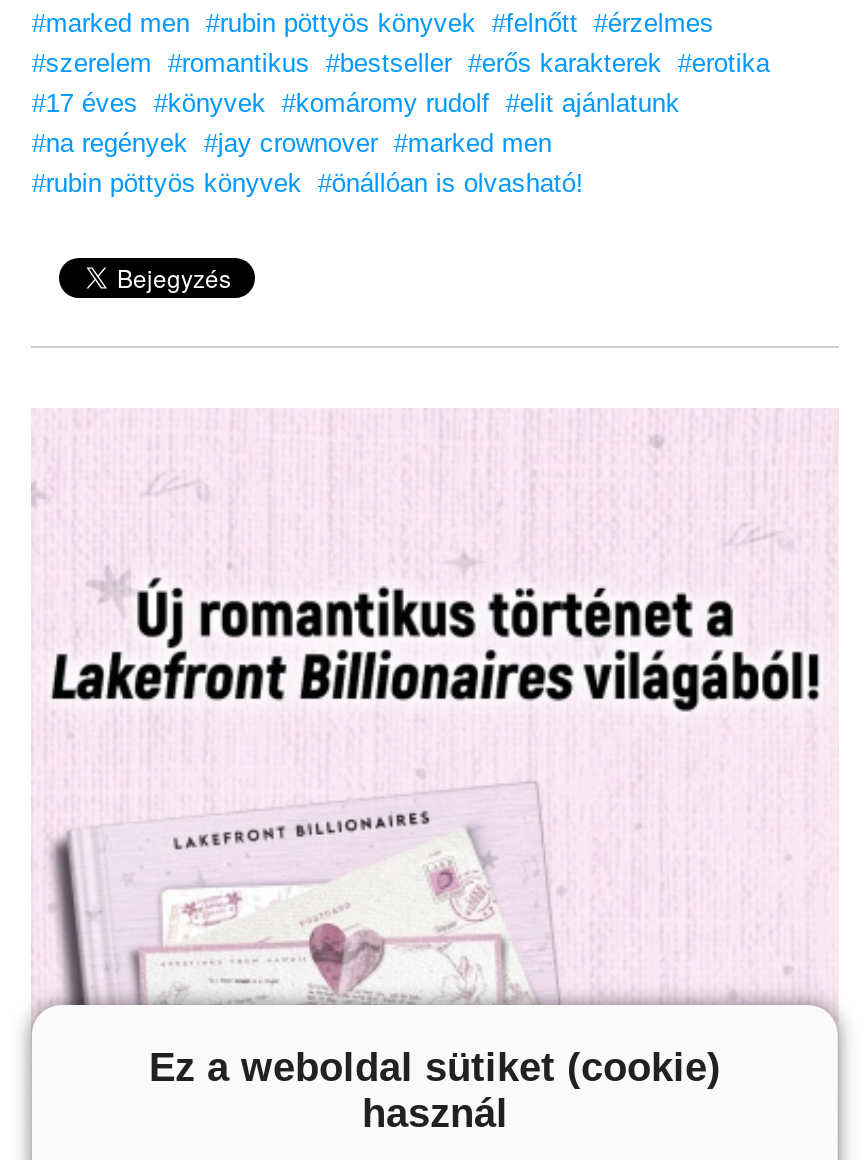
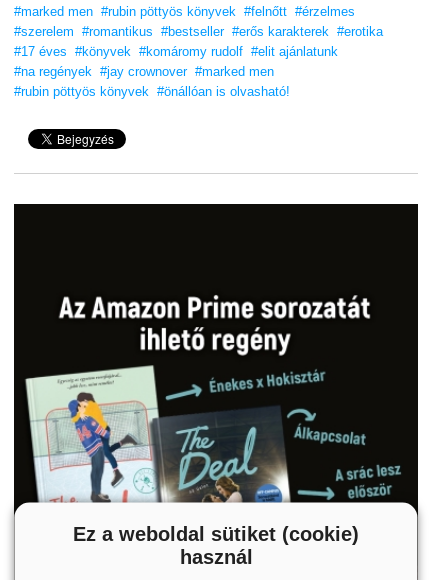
- [image]
+ [image]
